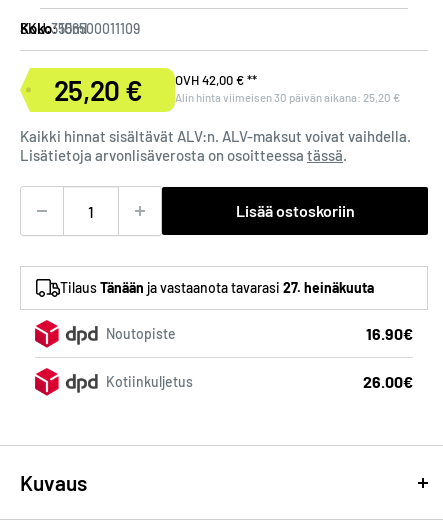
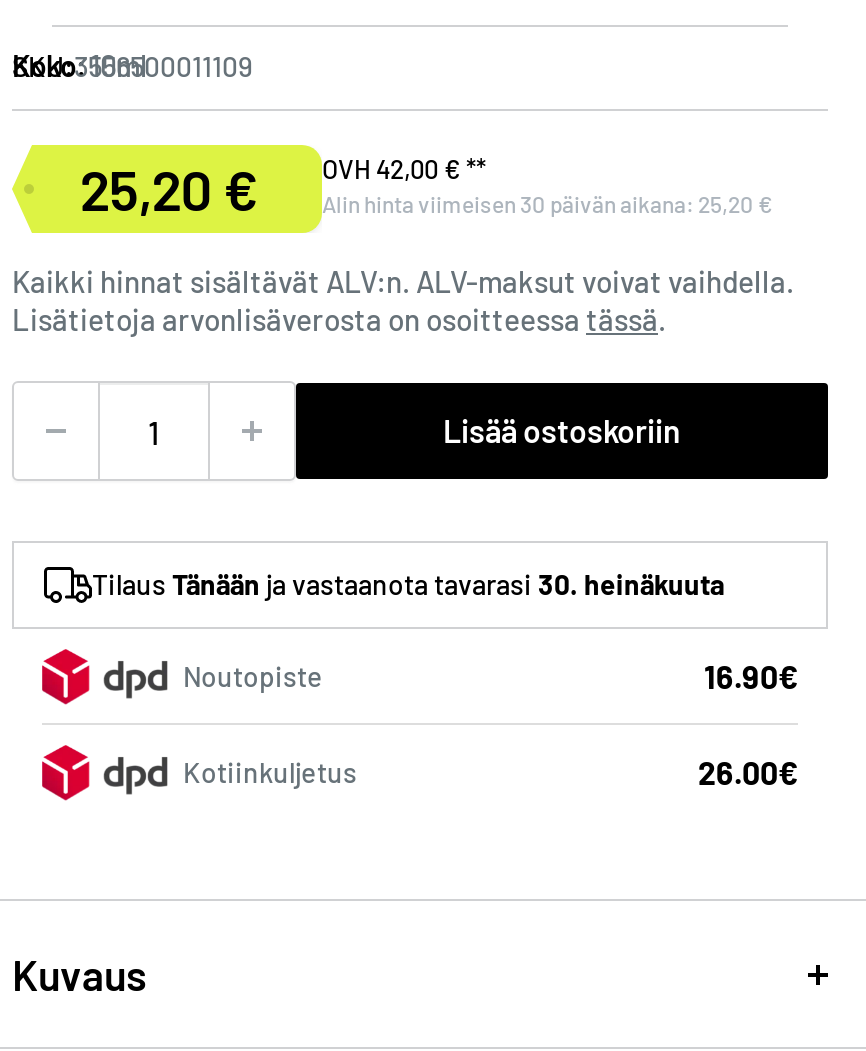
- Tilaus Tänään ja vastaanota tavarasi 27. heinäkuuta
+ Tilaus Tänään ja vastaanota tavarasi 30. heinäkuuta
